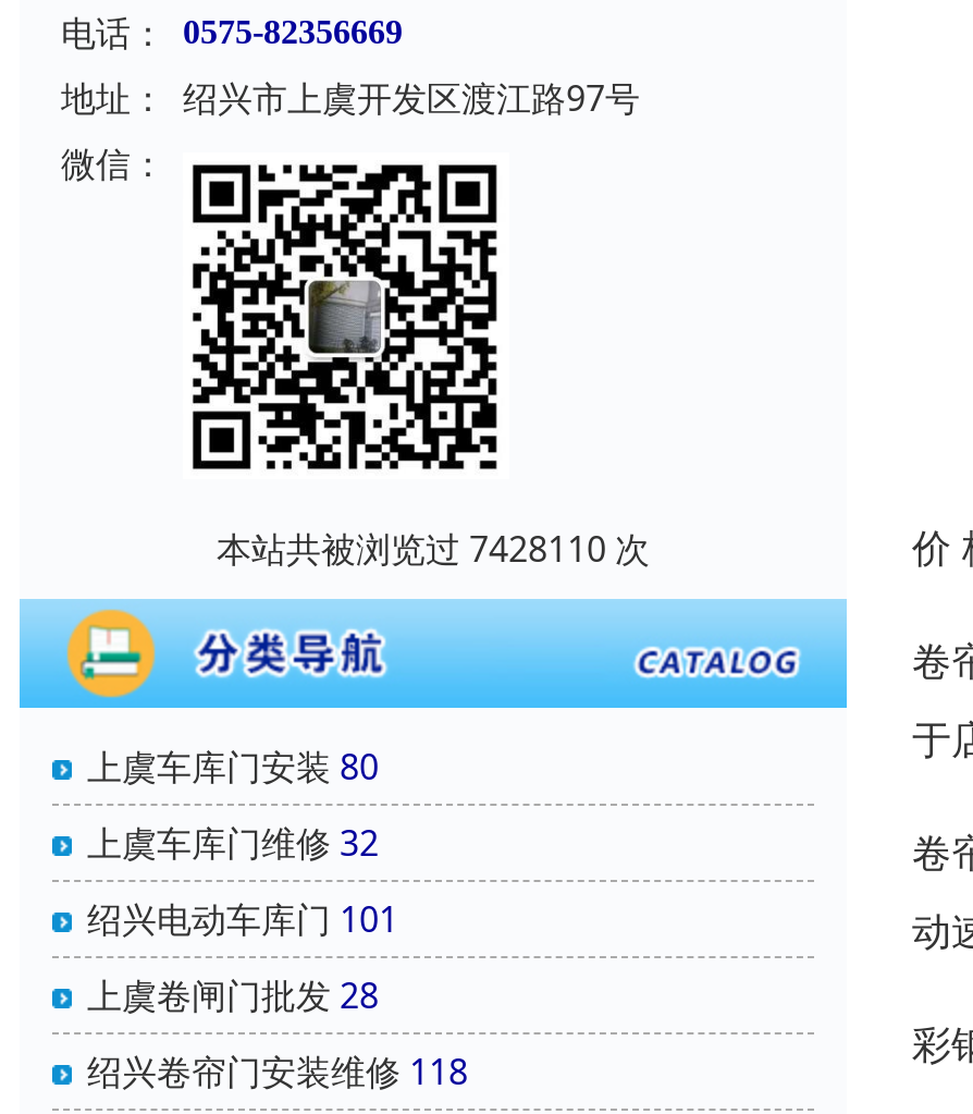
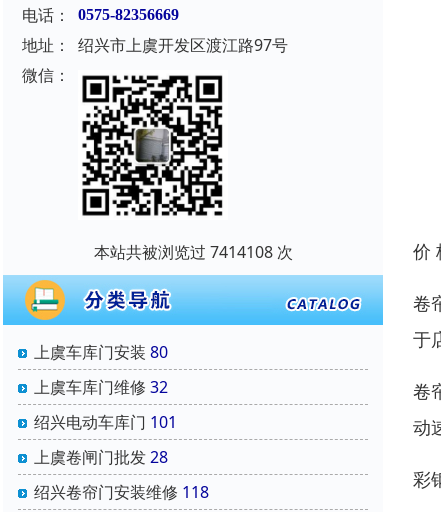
- 本站共被浏览过 7428110 次
+ 本站共被浏览过 7414108 次
